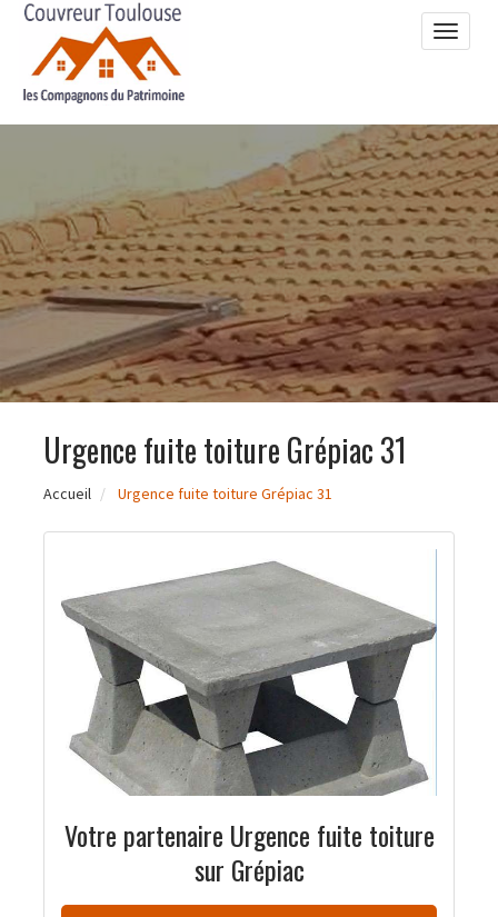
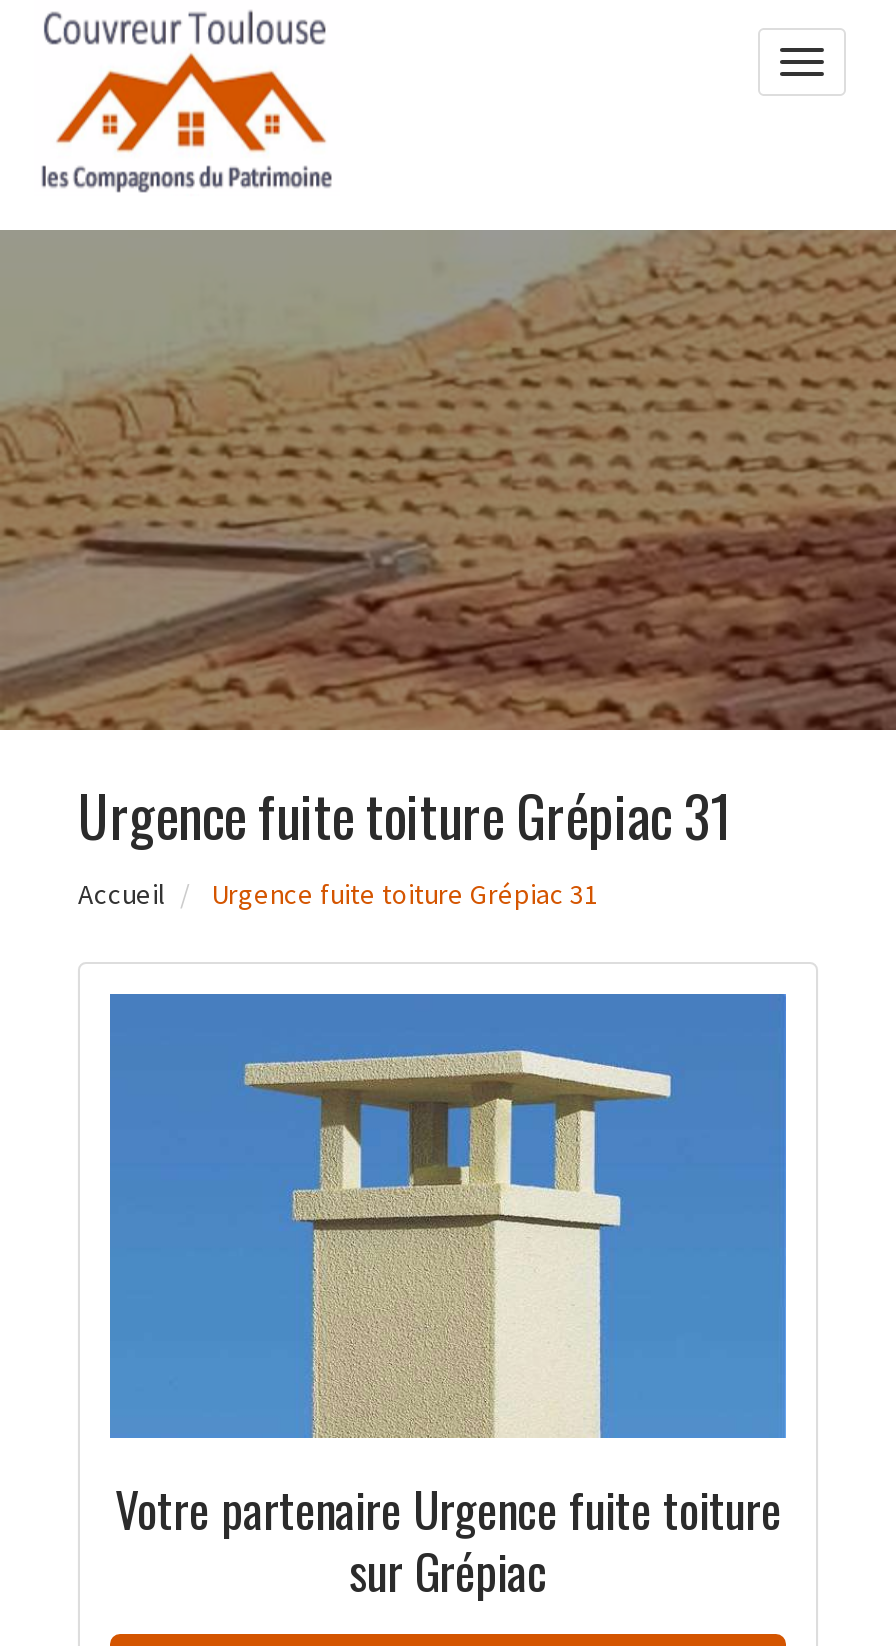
- [image]
+ [image]
